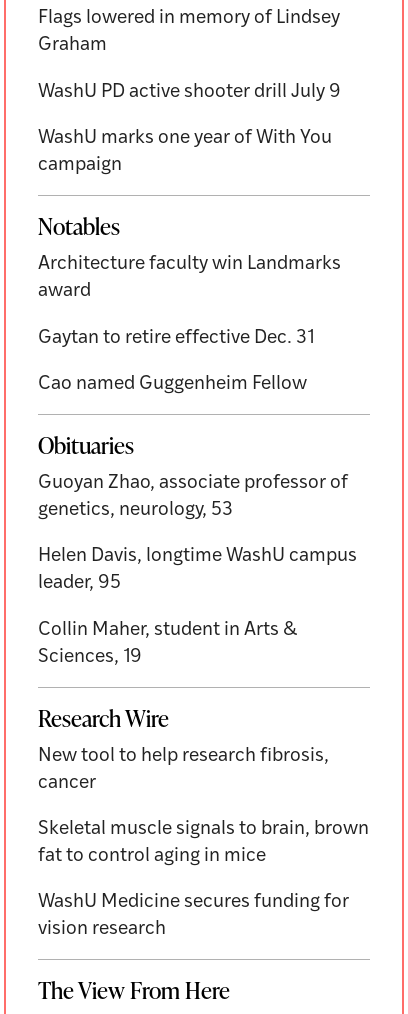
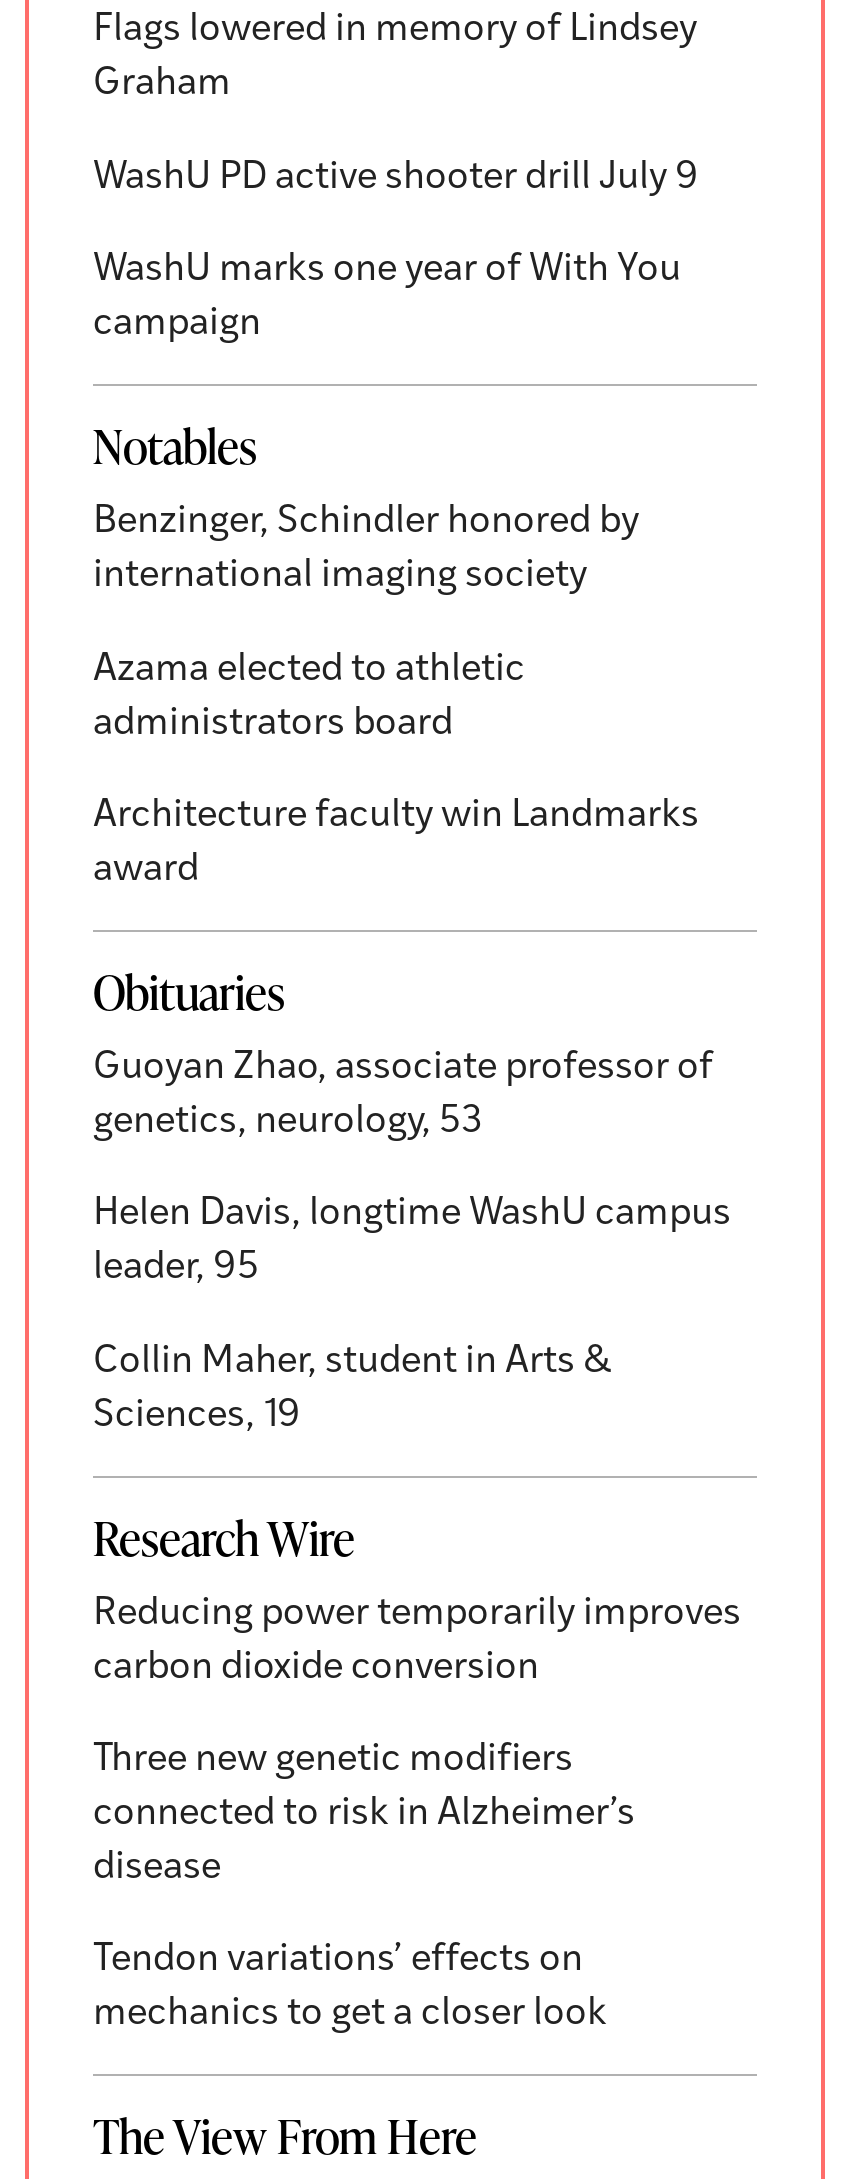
+ Benzinger, Schindler honored by
+ international imaging society
+ Azama elected to athletic
+ administrators board

moved down: Architecture faculty win Landmarks | award

- Gaytan to retire effective Dec. 31
- Cao named Guggenheim Fellow

- New tool to help research fibrosis,
- cancer
+ Reducing power temporarily improves
+ carbon dioxide conversion

- Skeletal muscle signals to brain, brown
- fat to control aging in mice
+ Three new genetic modifiers
+ connected to risk in Alzheimer’s
+ disease

- WashU Medicine secures funding for
- vision research
+ Tendon variations’ effects on
+ mechanics to get a closer look
